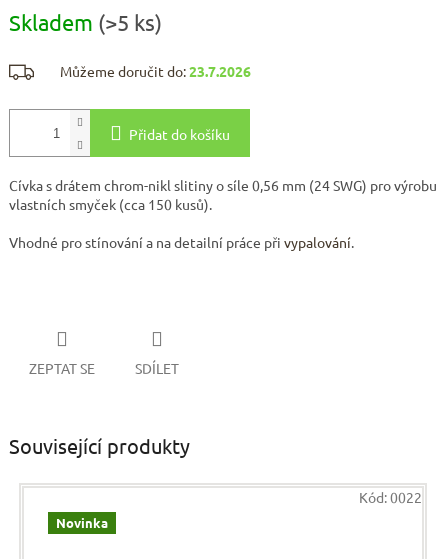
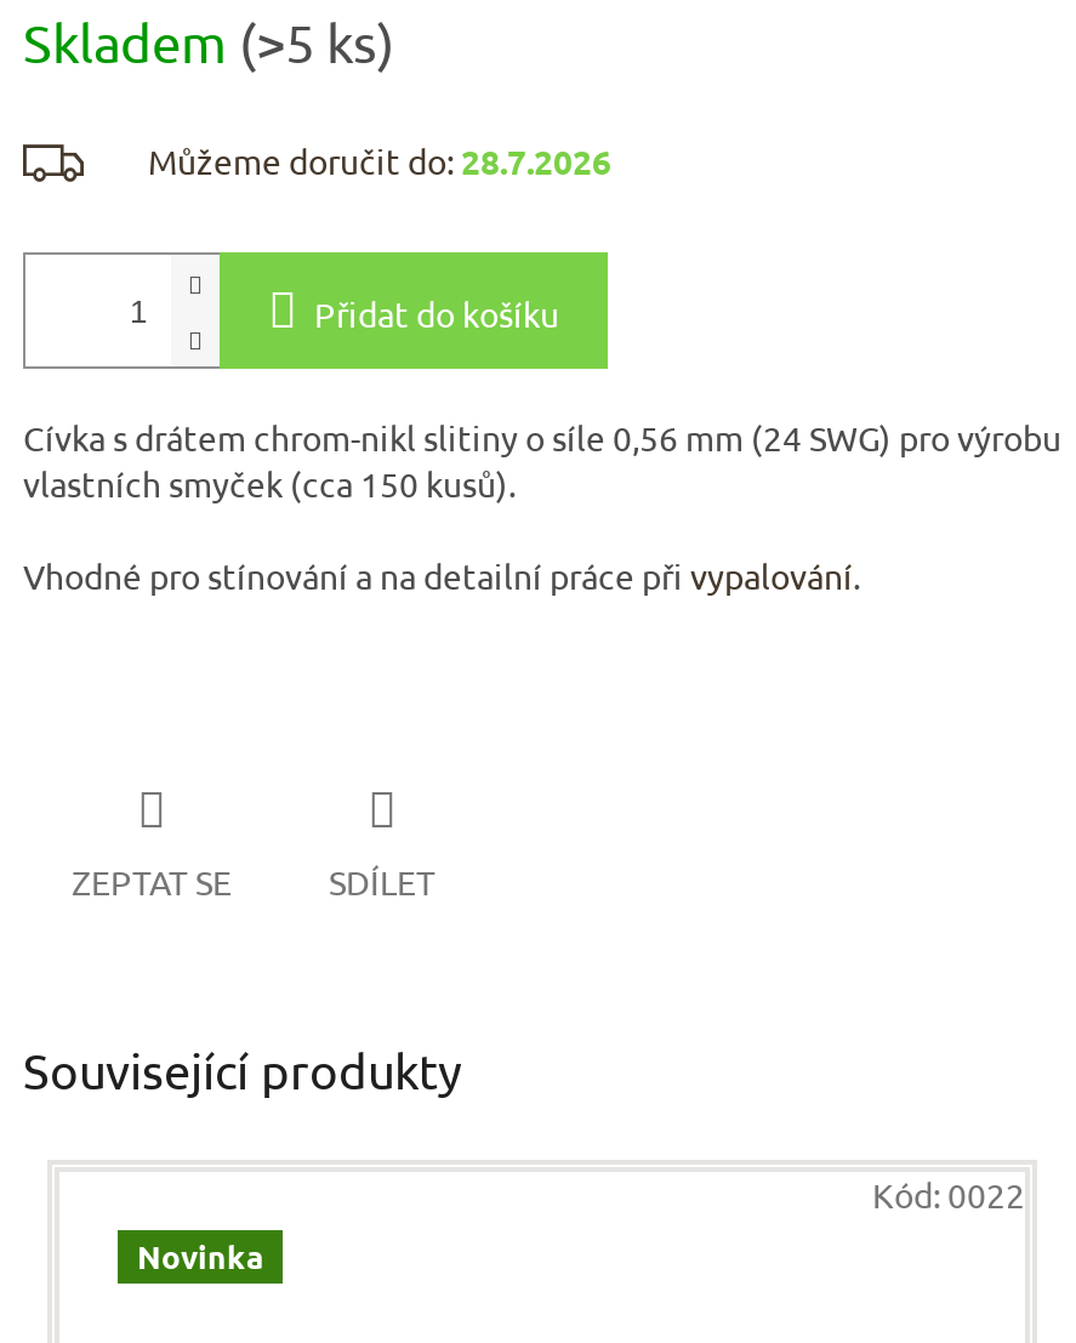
- Můžeme doručit do: 23.7.2026
+ Můžeme doručit do: 28.7.2026
